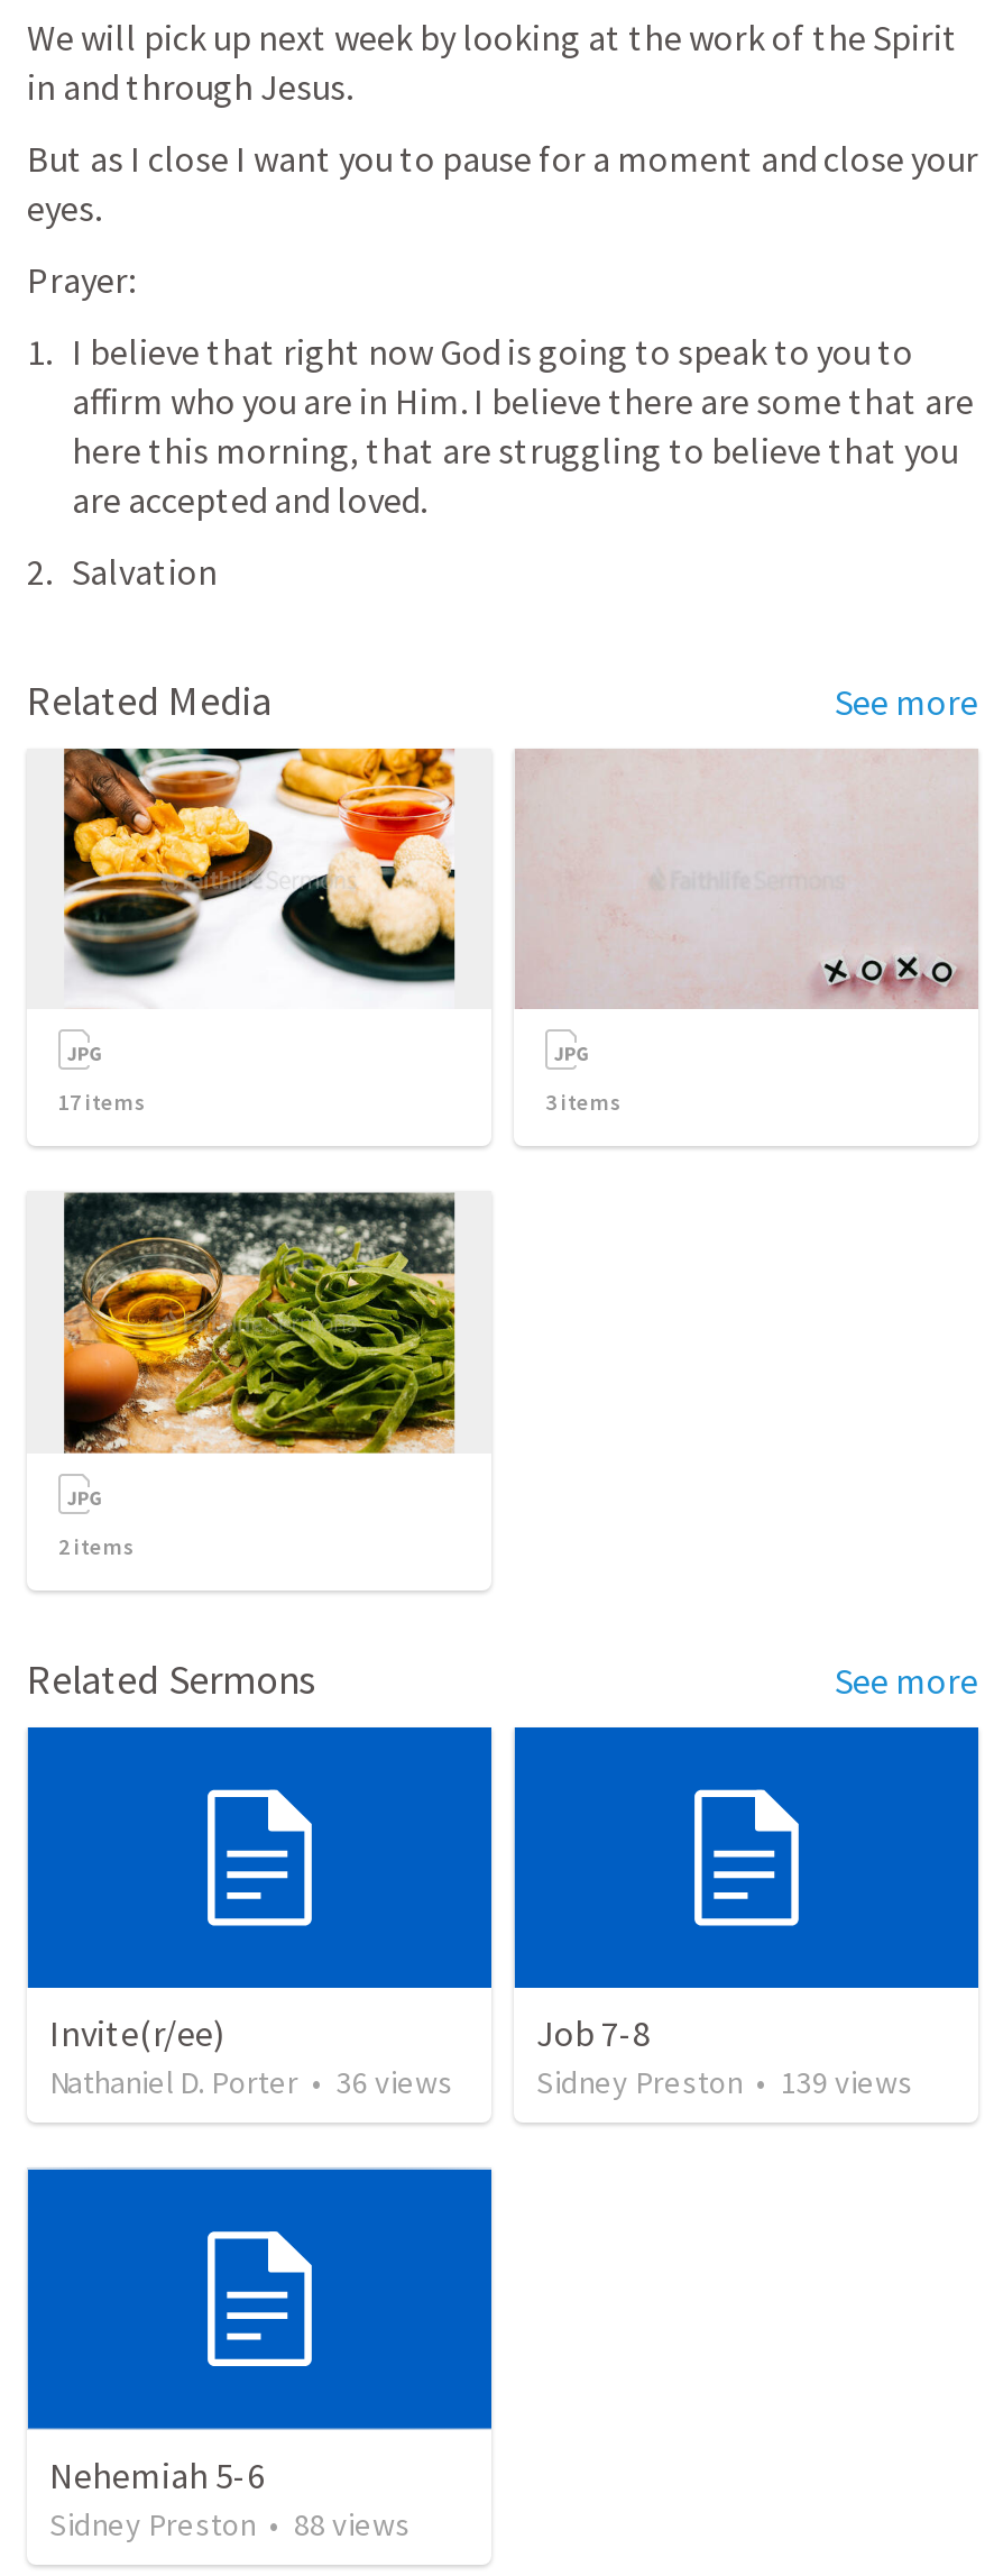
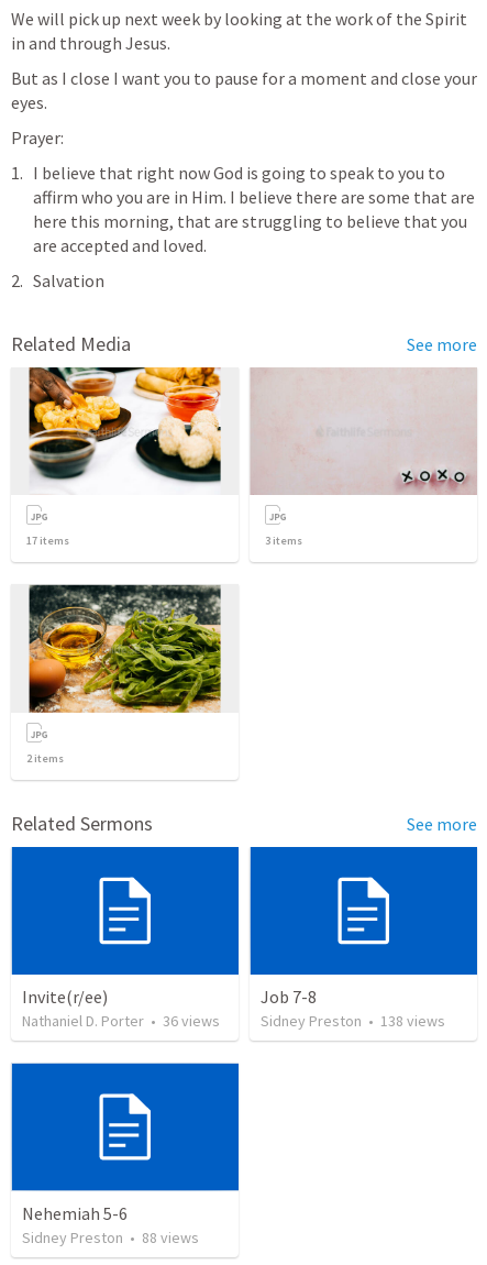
- Sidney Preston • 139 views
+ Sidney Preston • 138 views
